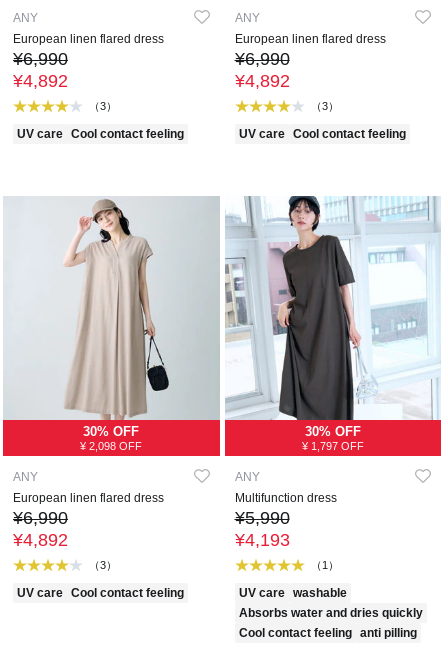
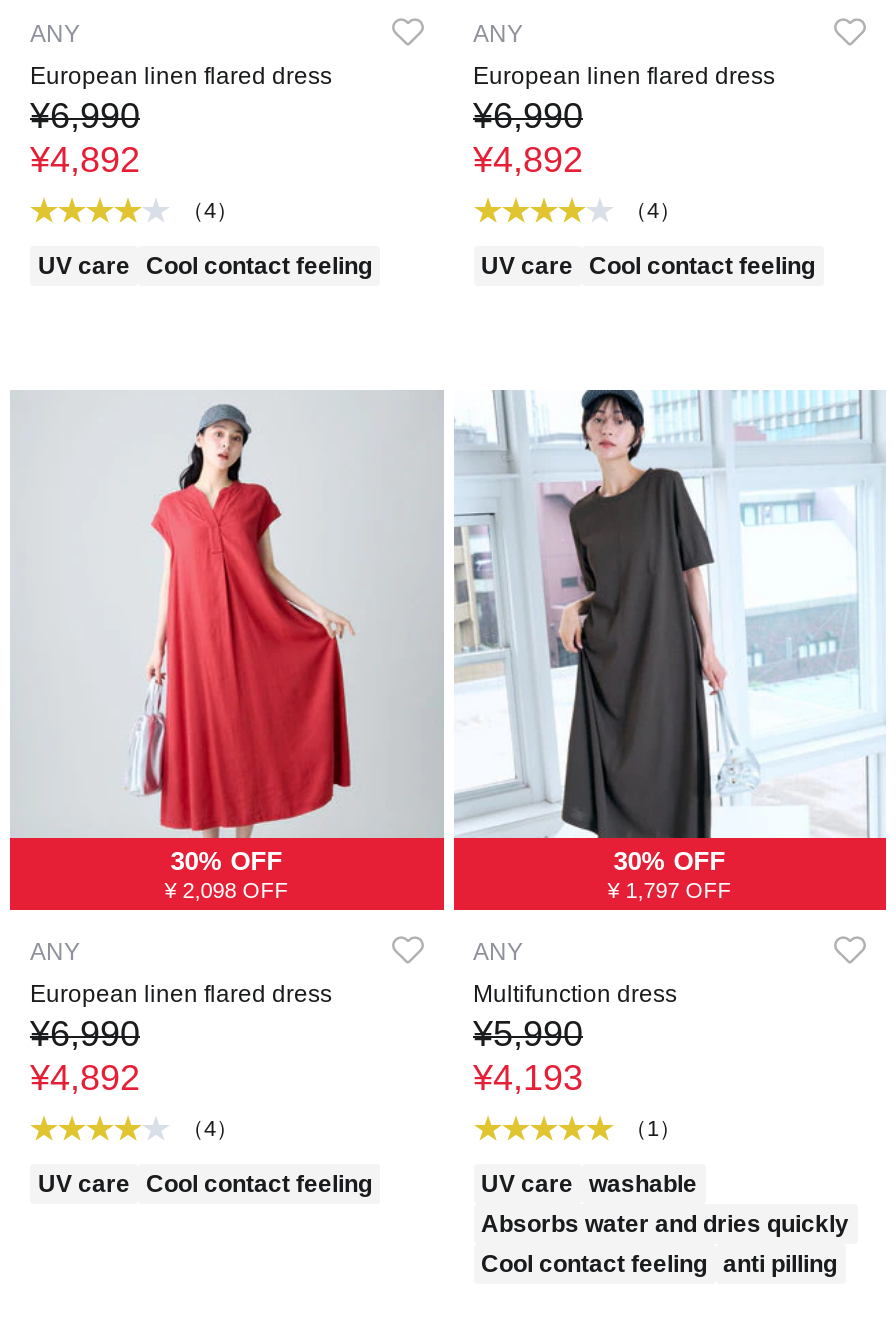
- （3）
+ （4）

- （3）
+ （4）

- [image]
+ [image]

- （3）
+ （4）
